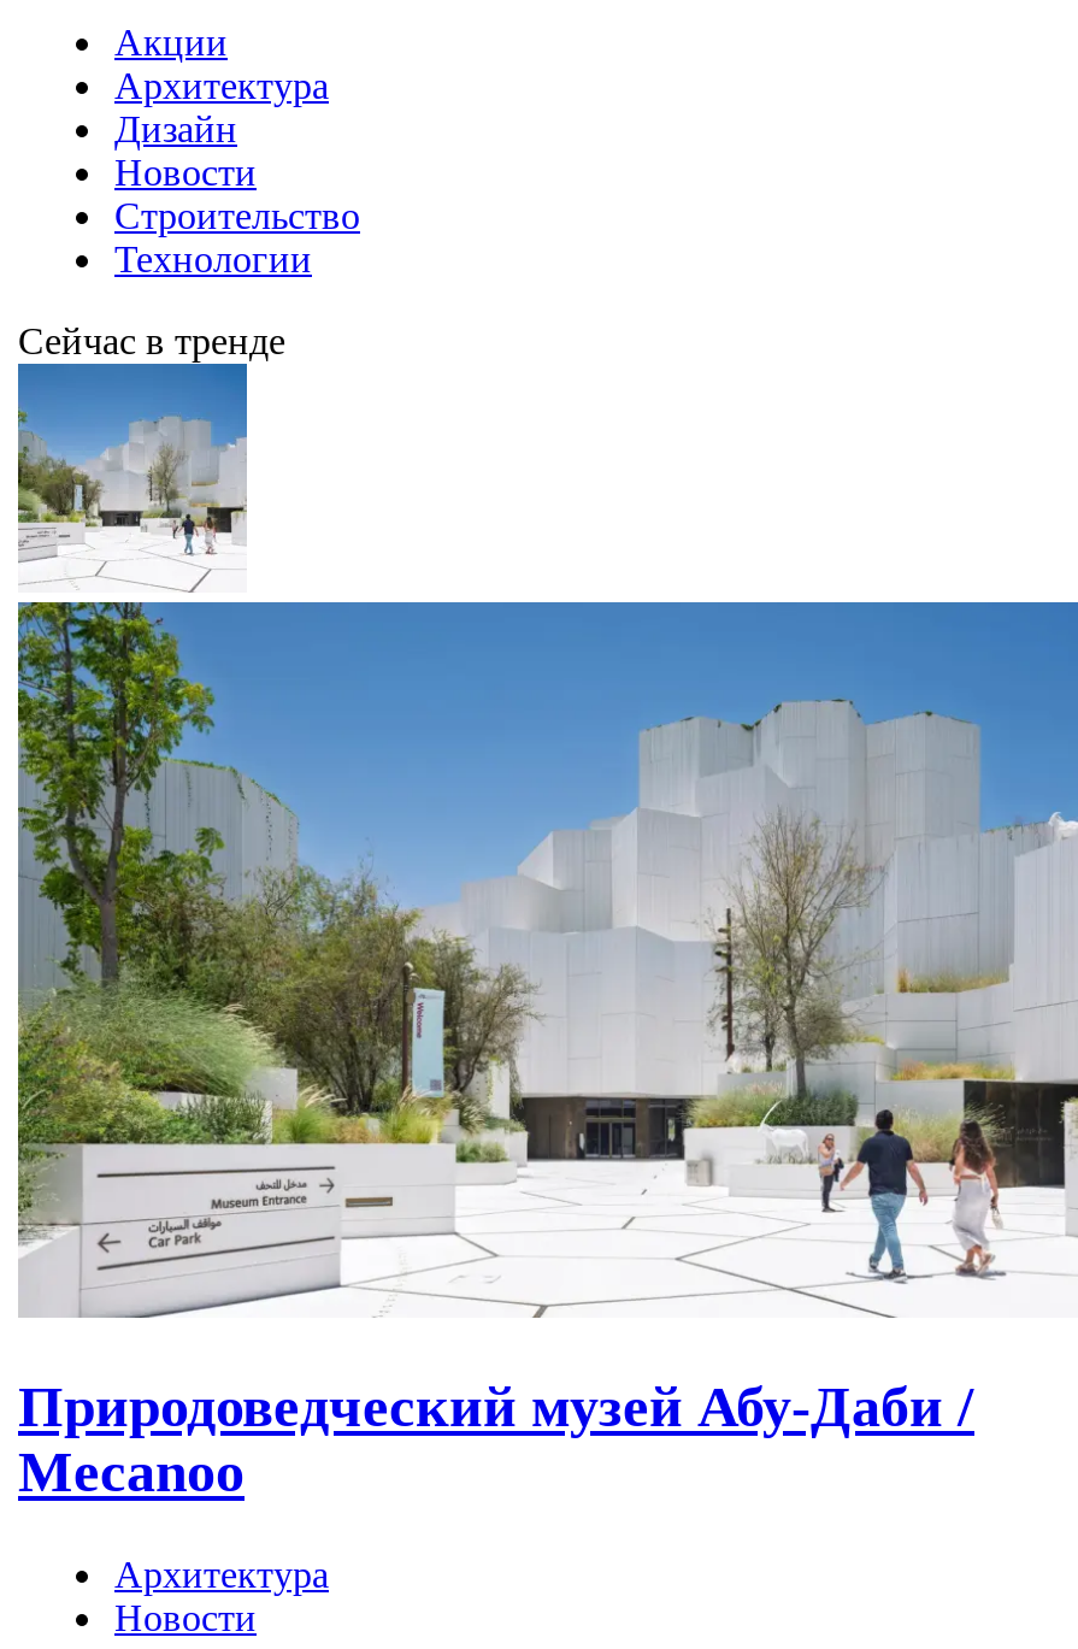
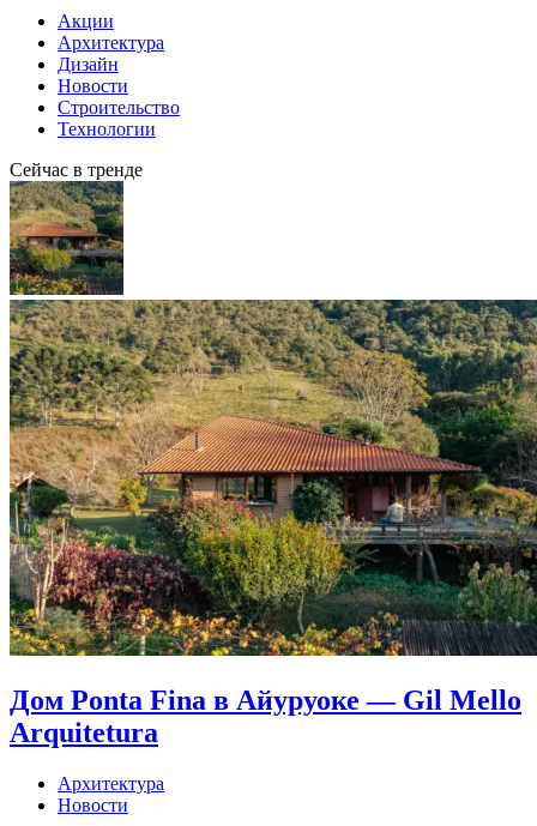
- [image]
- Природоведческий музей Абу-Даби /
- Mecanoo
+ [image]
+ Дом Ponta Fina в Айуруоке — Gil Mello
+ Arquitetura
